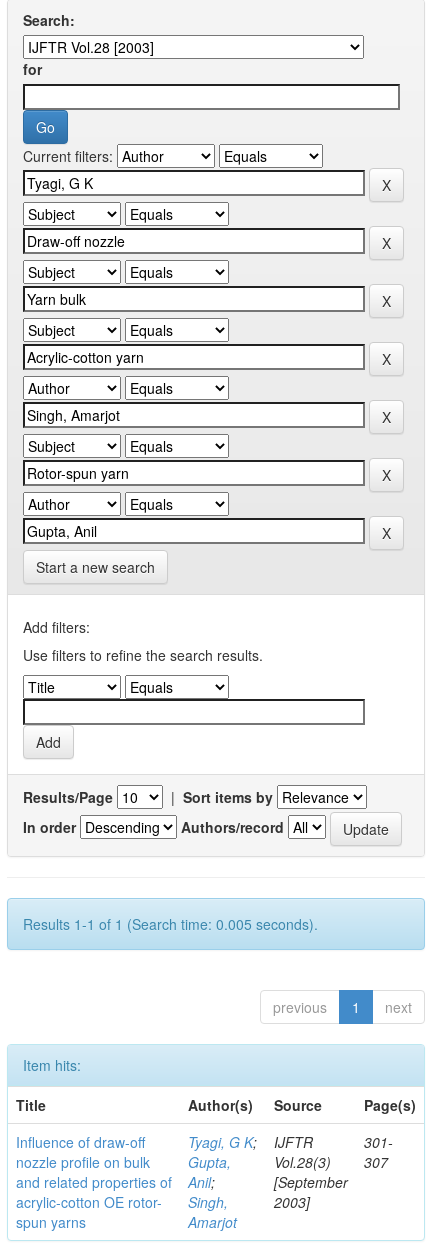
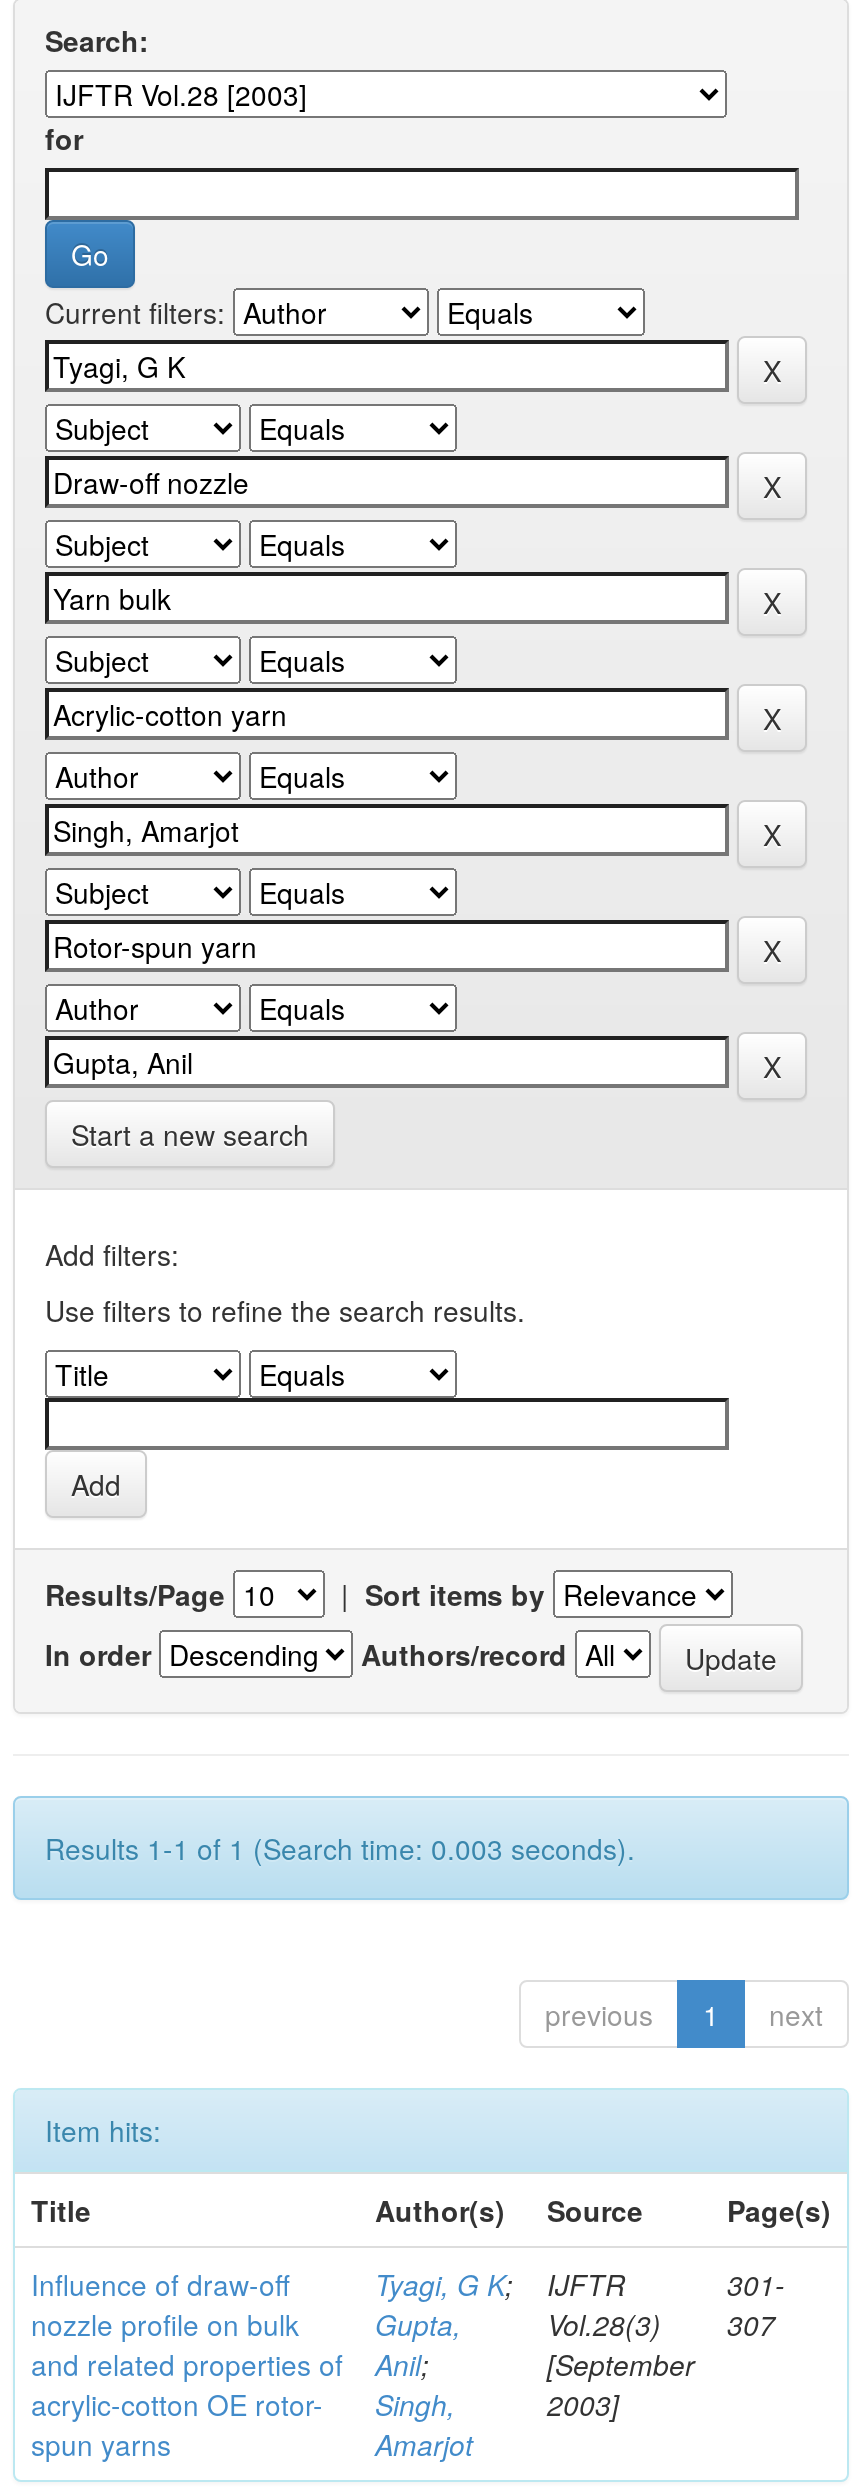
- Results 1-1 of 1 (Search time: 0.005 seconds).
+ Results 1-1 of 1 (Search time: 0.003 seconds).
